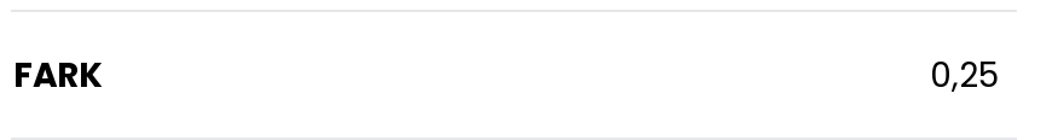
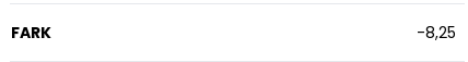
- 0,25
+ -8,25
